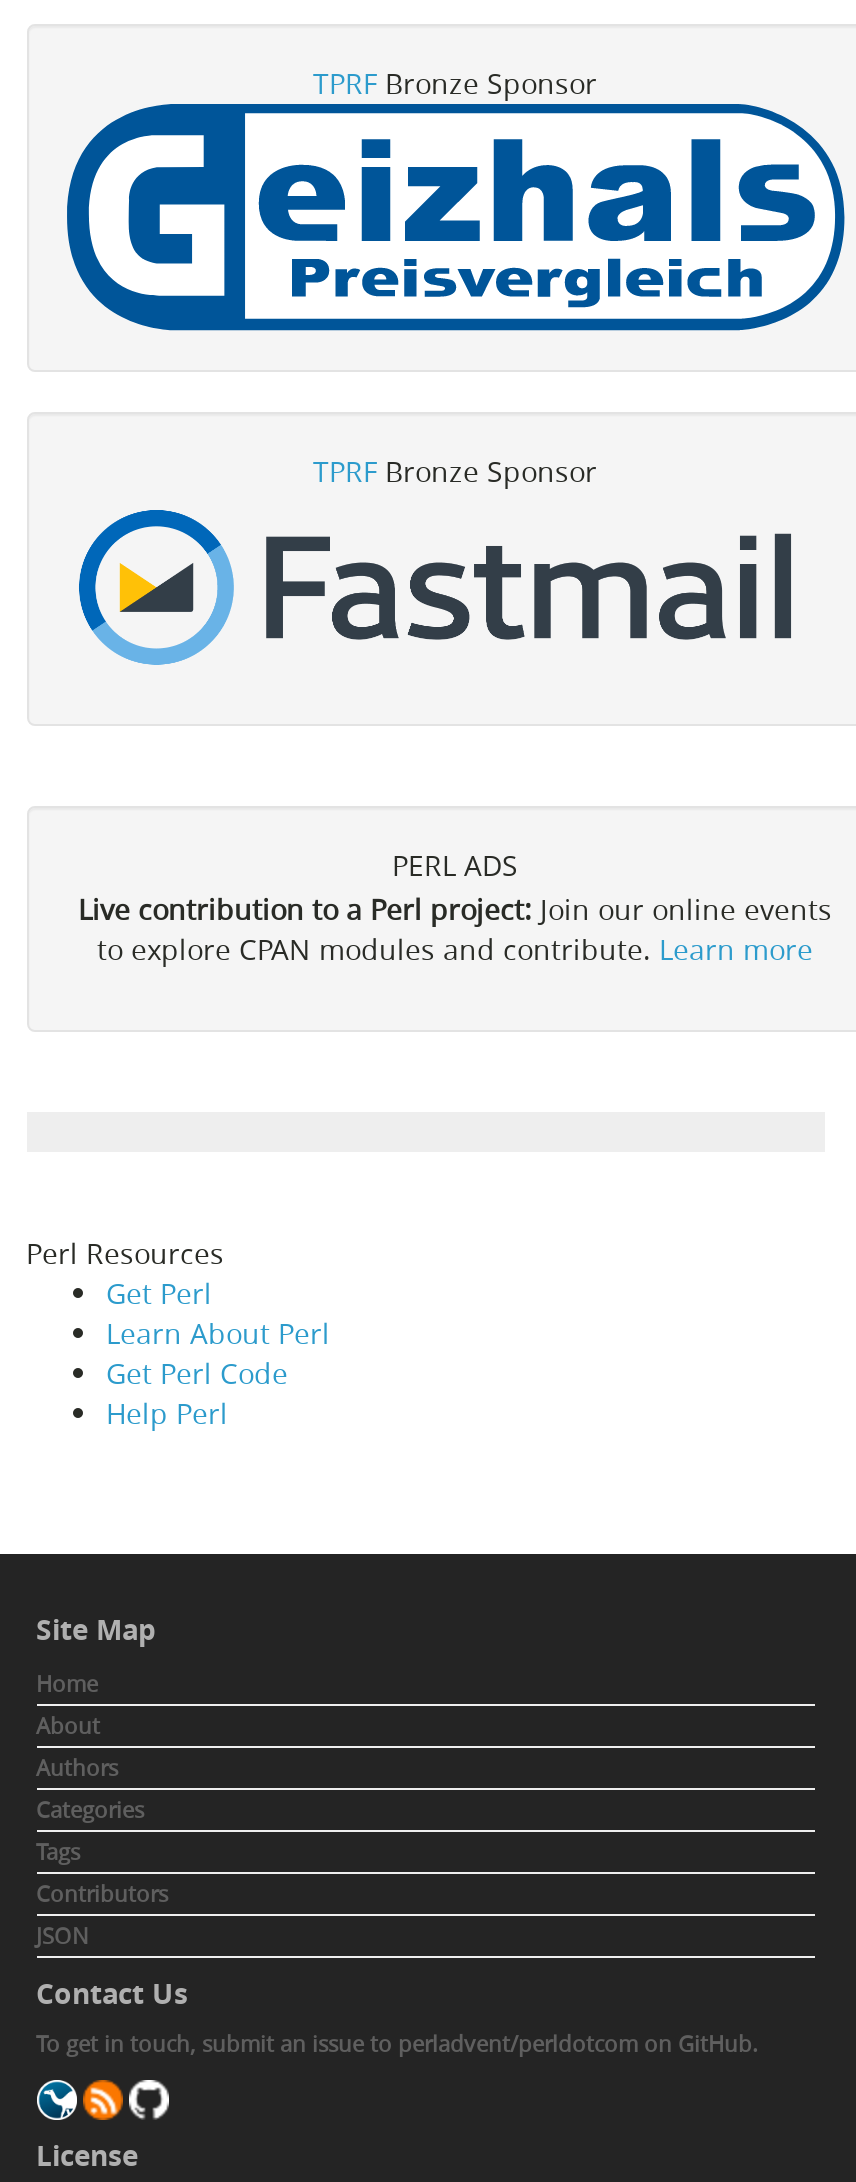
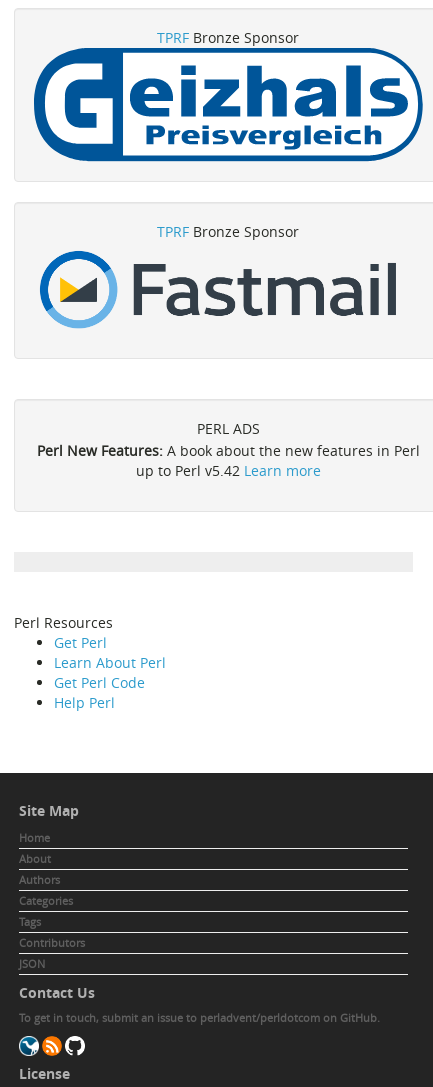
- Live contribution to a Perl project: Join our online events
- to explore CPAN modules and contribute. Learn more
+ Perl New Features: A book about the new features in Perl
+ up to Perl v5.42 Learn more
